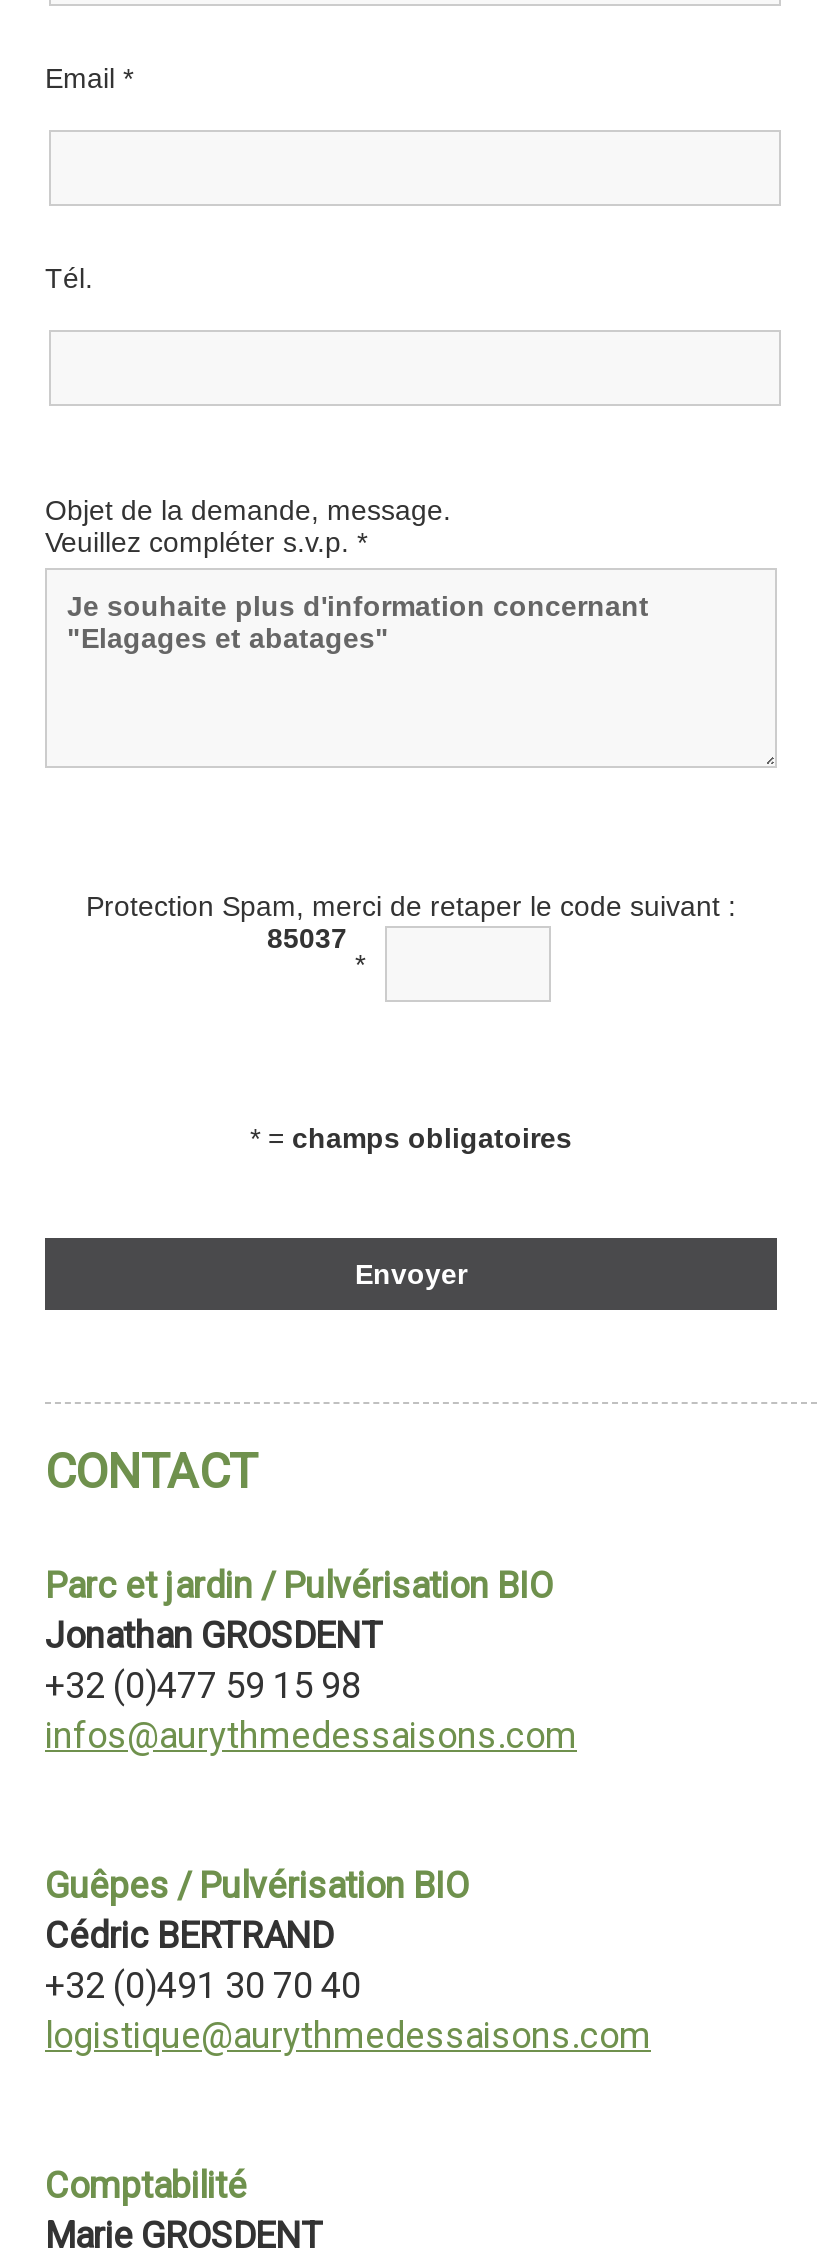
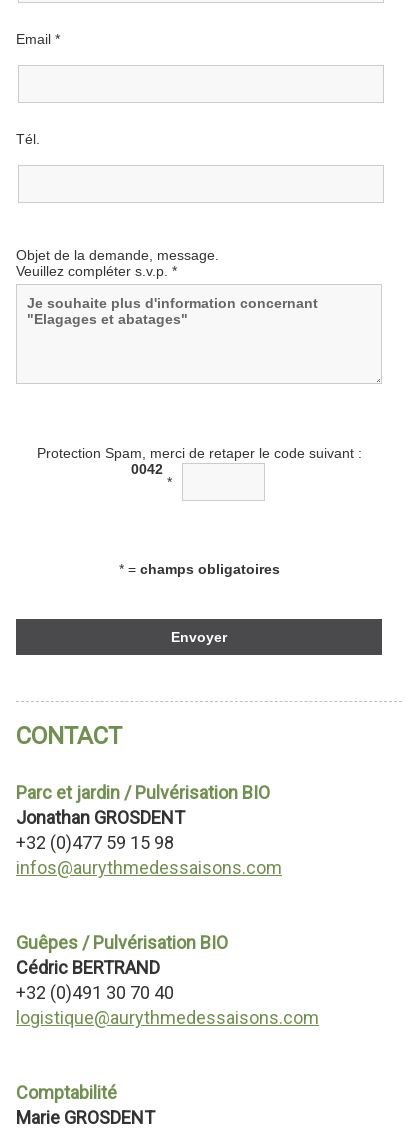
- 85037
+ 0042
